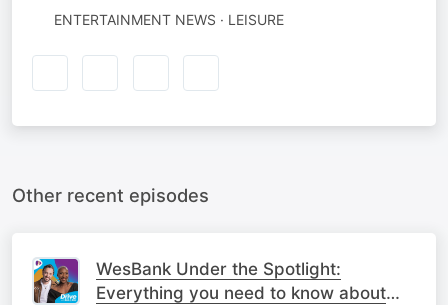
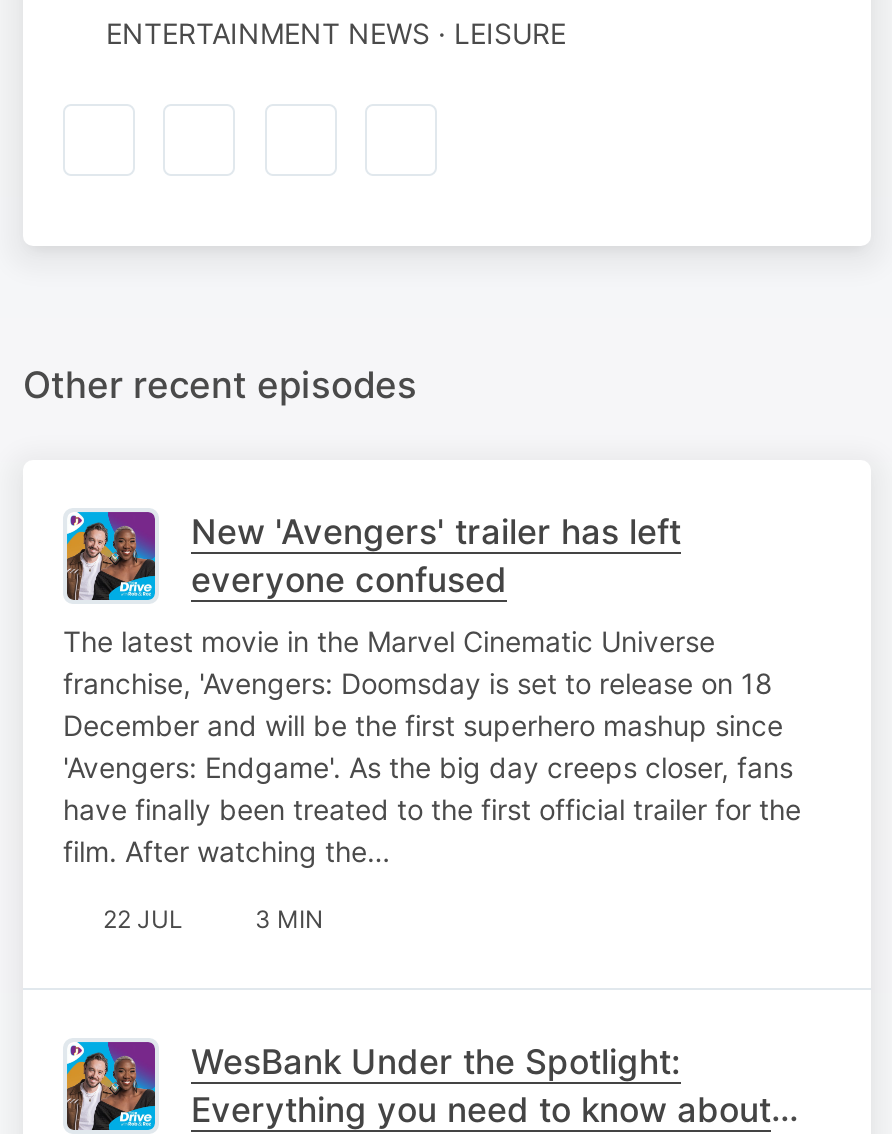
+ New 'Avengers' trailer has left
+ everyone confused
+ The latest movie in the Marvel Cinematic Universe
+ franchise, 'Avengers: Doomsday is set to release on 18
+ December and will be the first superhero mashup since
+ 'Avengers: Endgame'. As the big day creeps closer, fans
+ have finally been treated to the first official trailer for the
+ film. After watching the…
+ 22 JUL
+ 3 MIN
